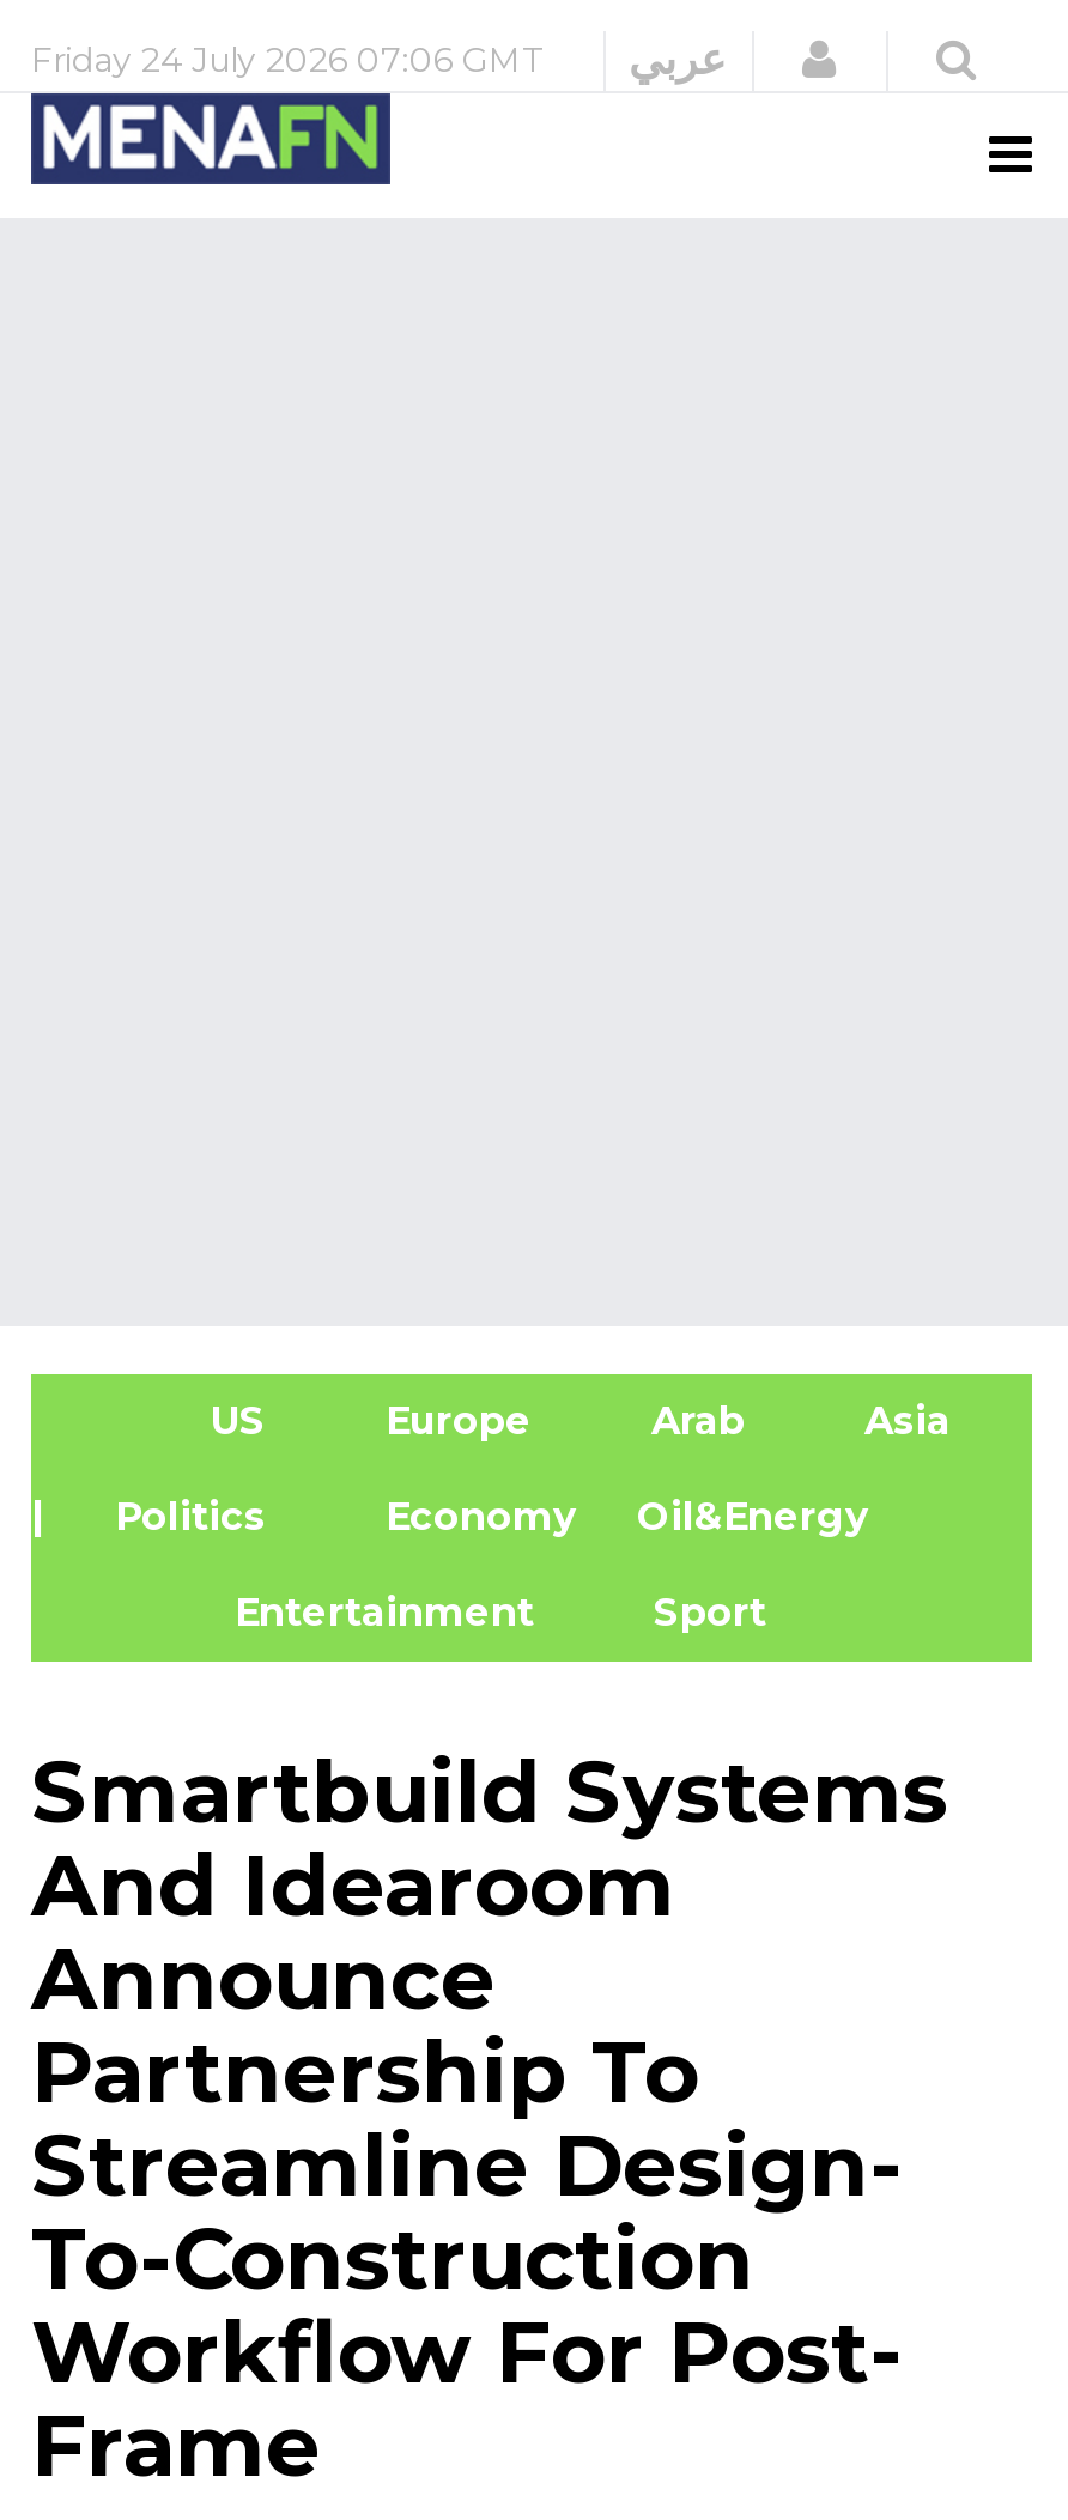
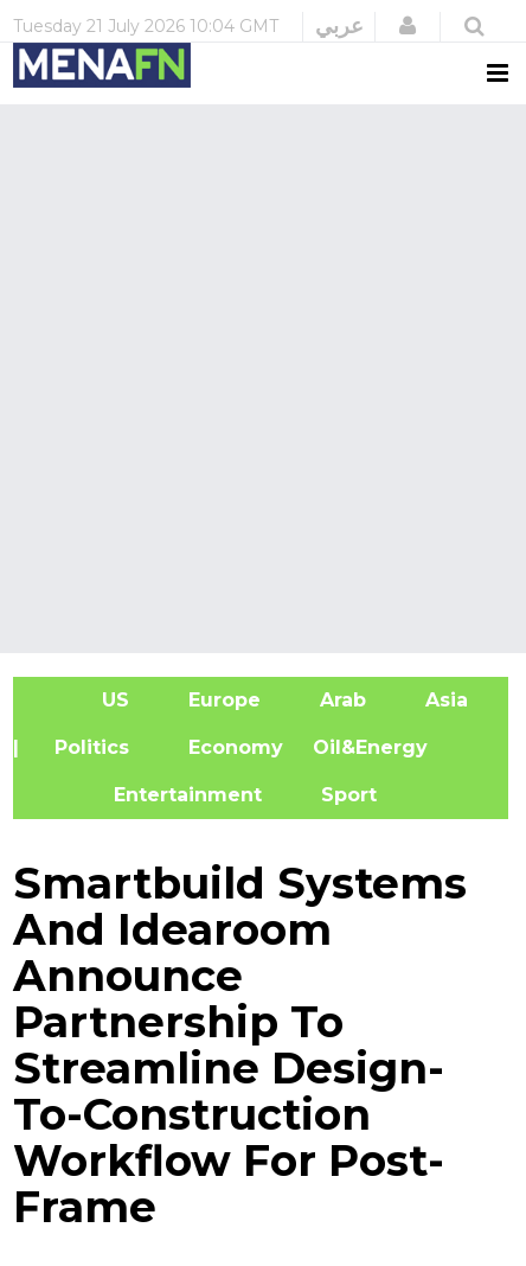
- Friday 24 July 2026 07:06 GMT
+ Tuesday 21 July 2026 10:04 GMT
